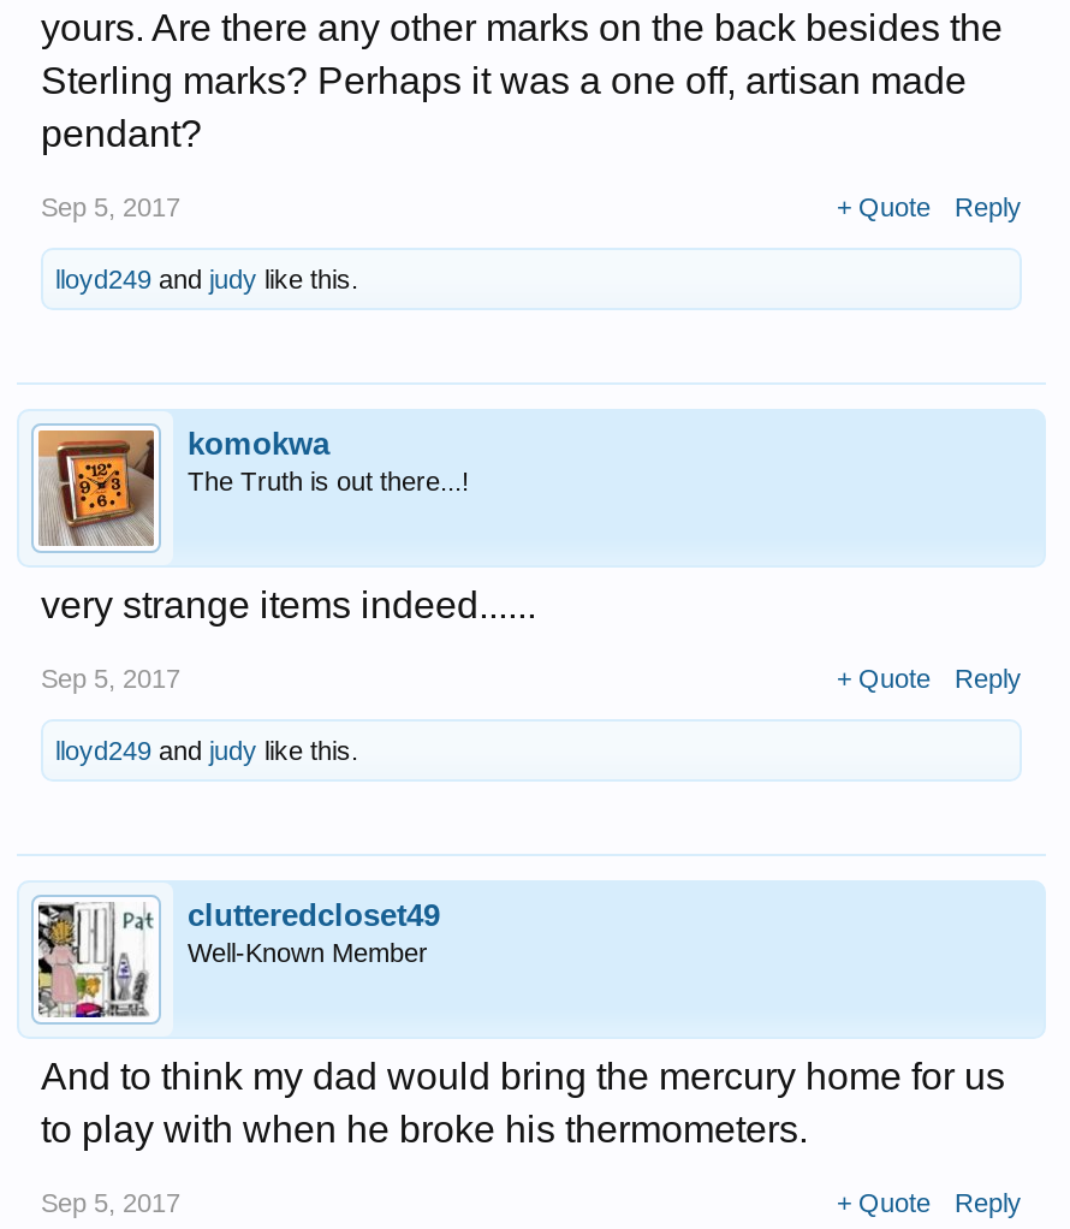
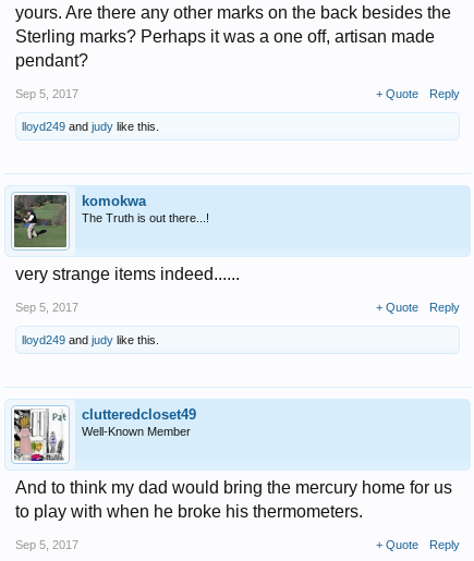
- [image]
+ [image]
